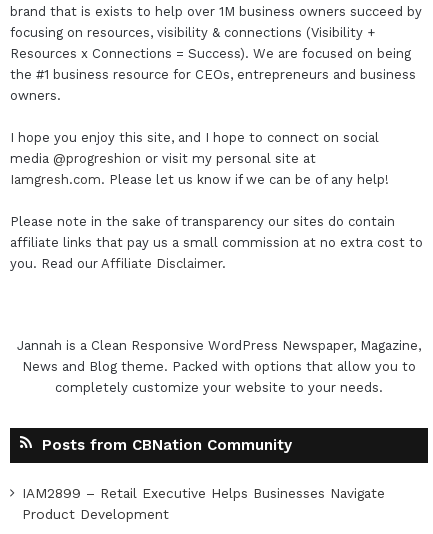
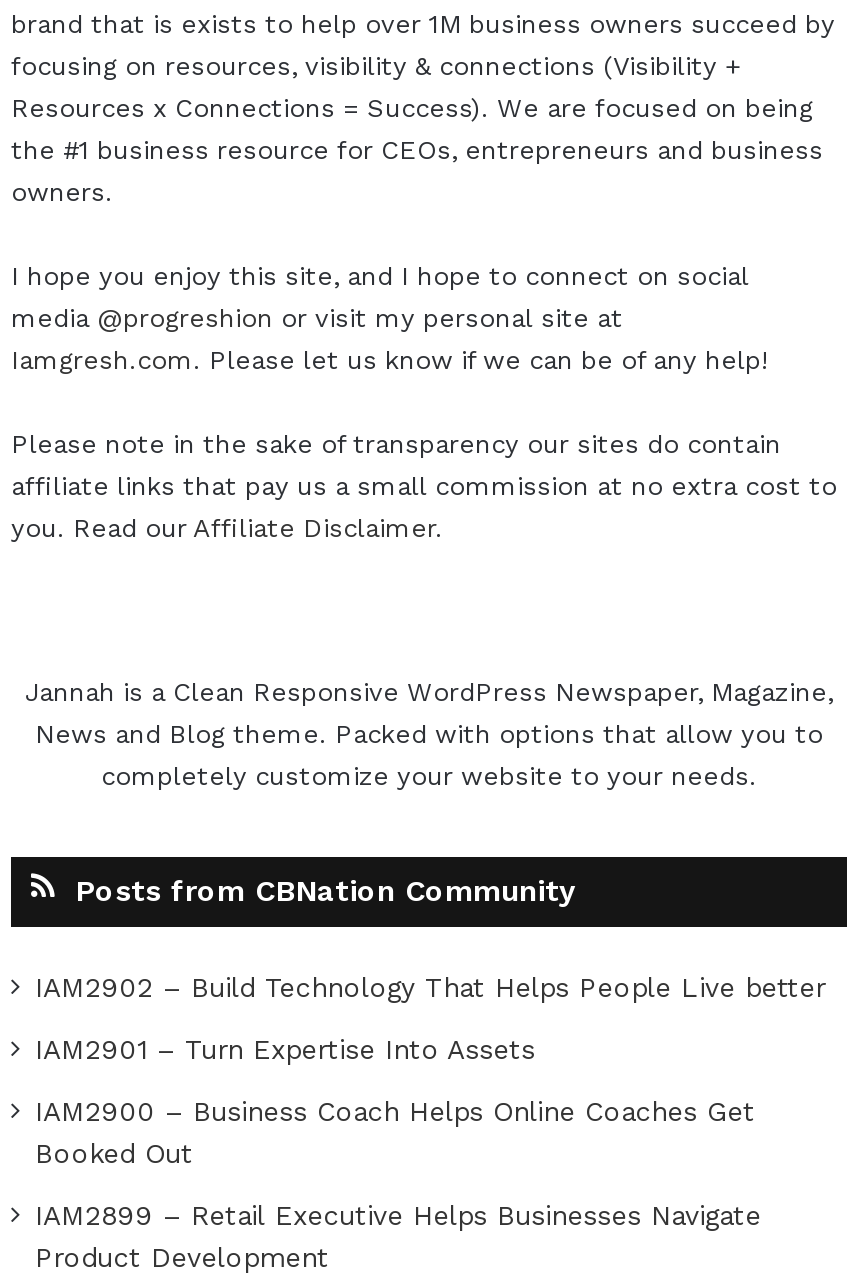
+ IAM2902 – Build Technology That Helps People Live better
+ IAM2901 – Turn Expertise Into Assets
+ IAM2900 – Business Coach Helps Online Coaches Get
+ Booked Out
